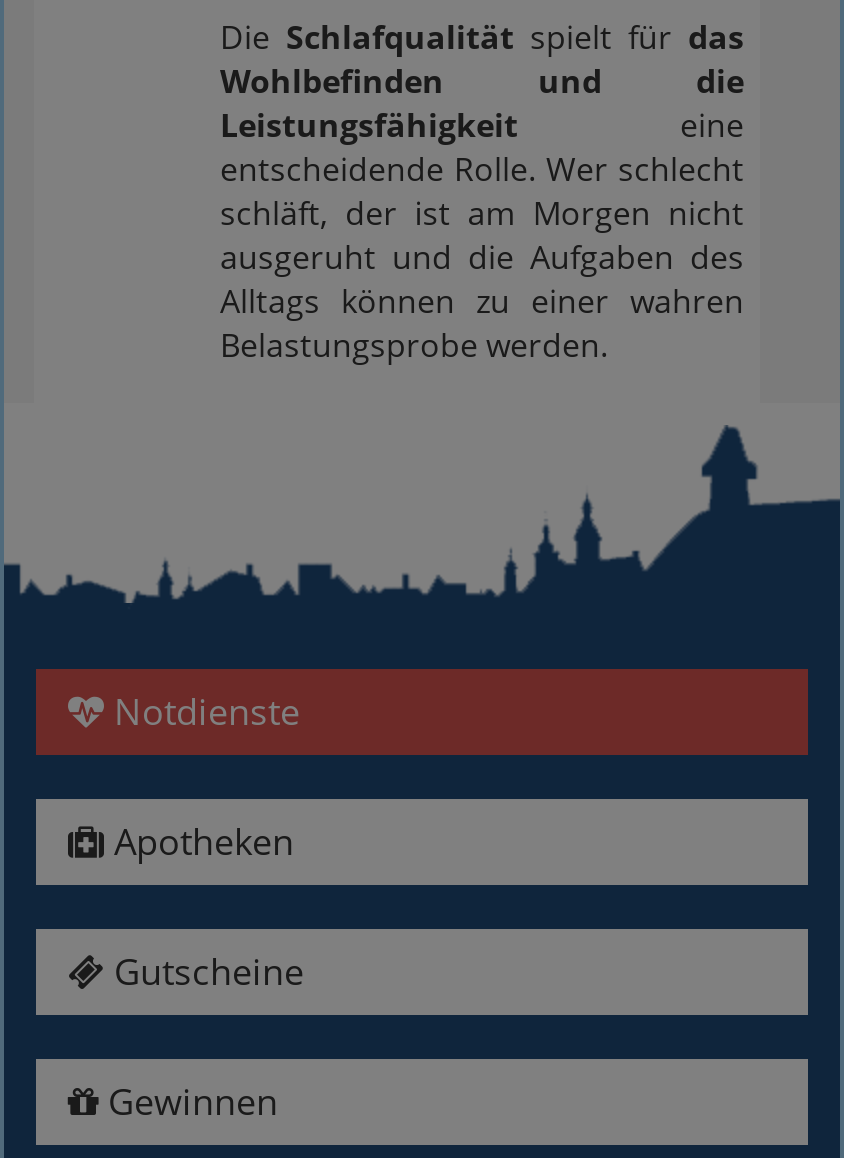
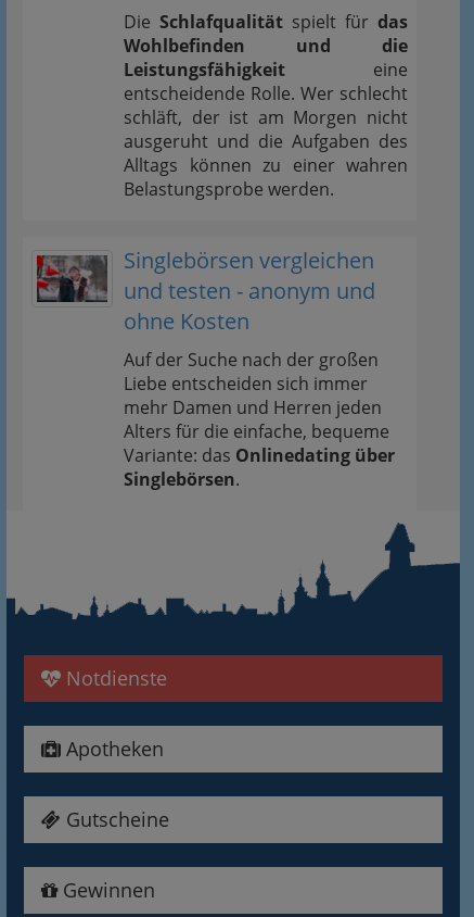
+ [image]
+ Singlebörsen vergleichen
+ und testen - anonym und
+ ohne Kosten
+ Auf der Suche nach der großen
+ Liebe entscheiden sich immer
+ mehr Damen und Herren jeden
+ Alters für die einfache, bequeme
+ Variante: das Onlinedating über
+ Singlebörsen.
